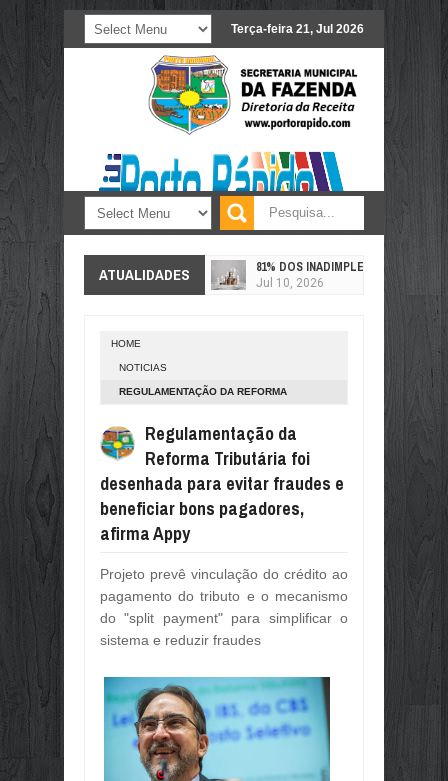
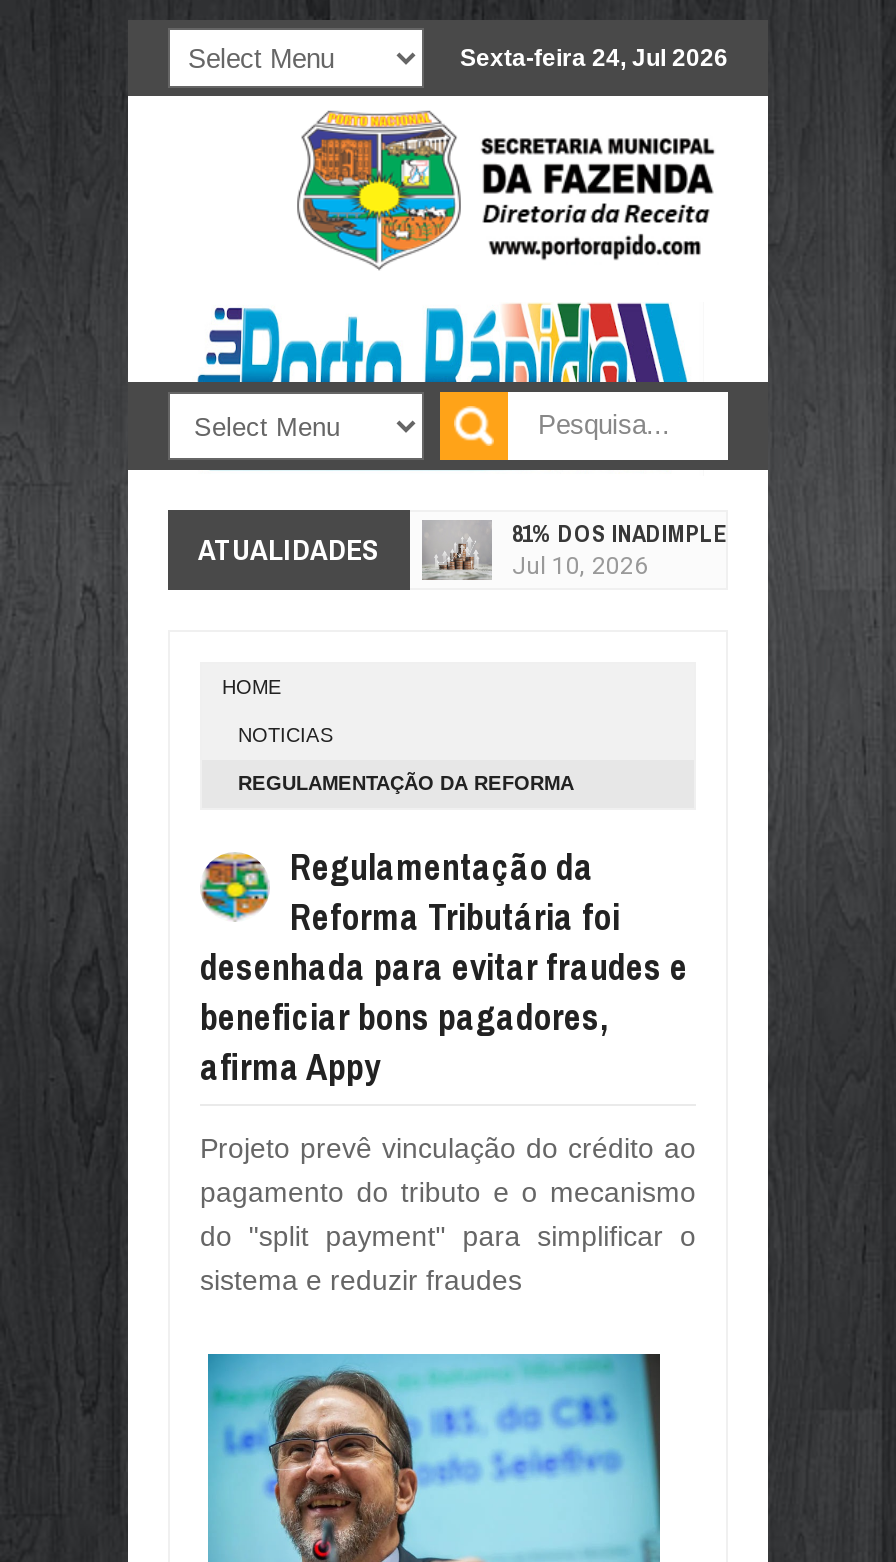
- Terça-feira 21, Jul 2026
+ Sexta-feira 24, Jul 2026
